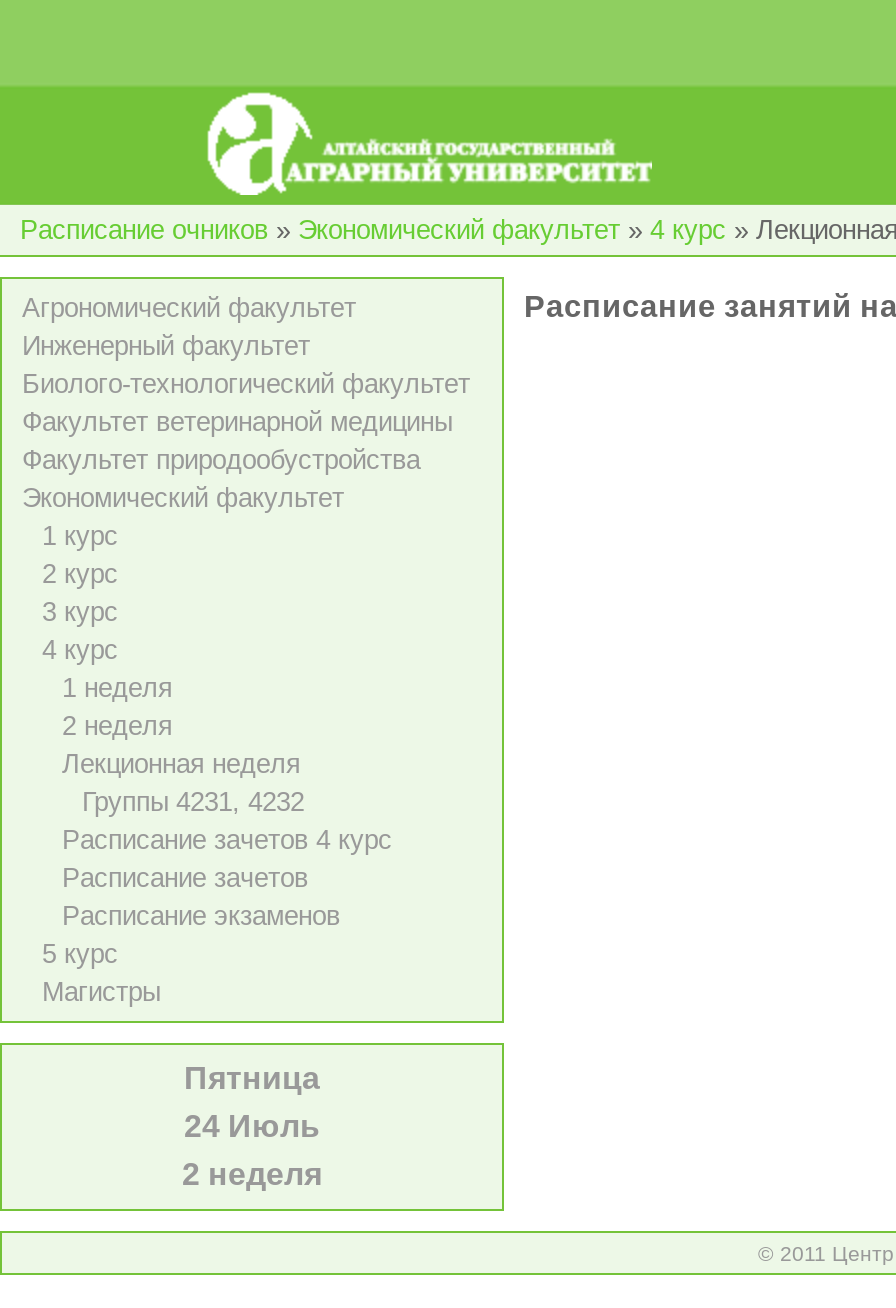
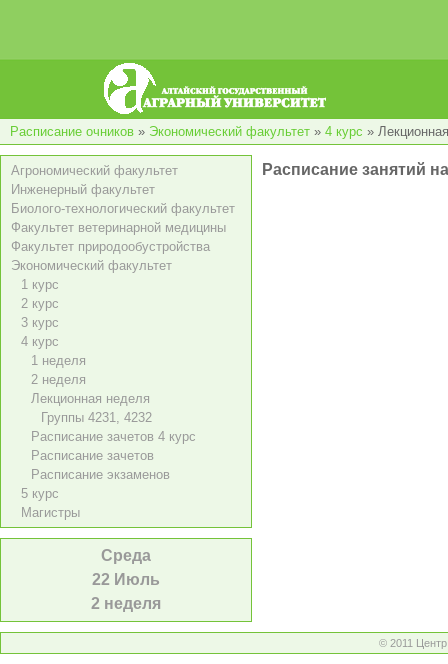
- Пятница
- 24 Июль
+ Среда
+ 22 Июль
